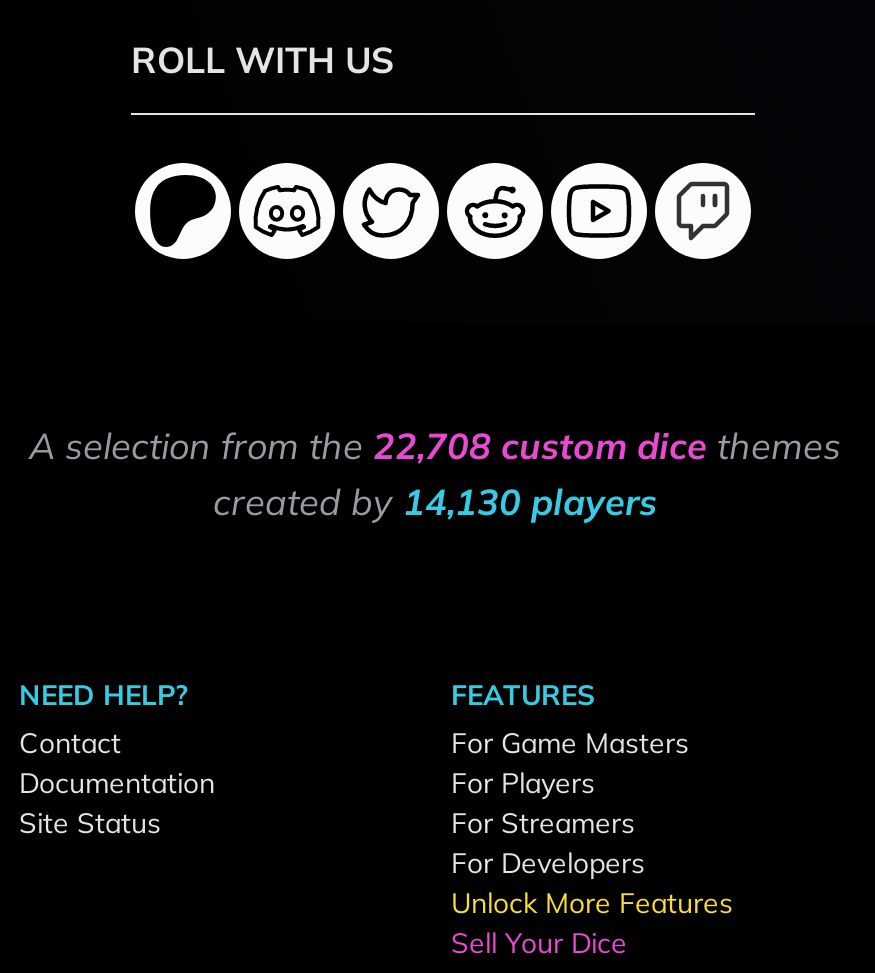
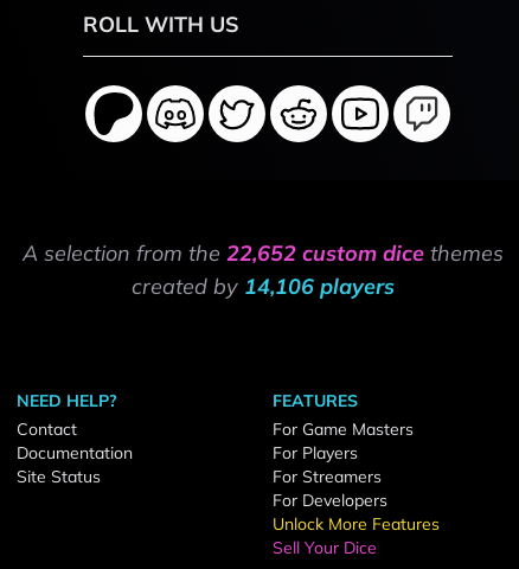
- A selection from the 22,708 custom dice themes
+ A selection from the 22,652 custom dice themes

- created by 14,130 players
+ created by 14,106 players
